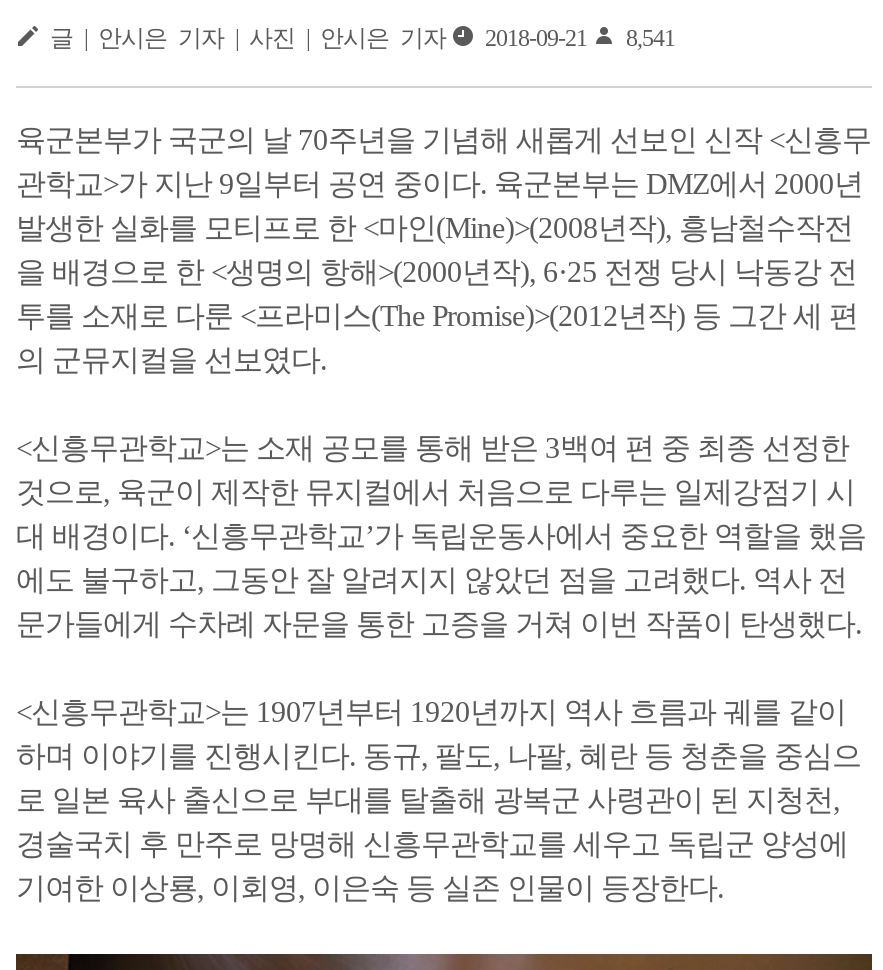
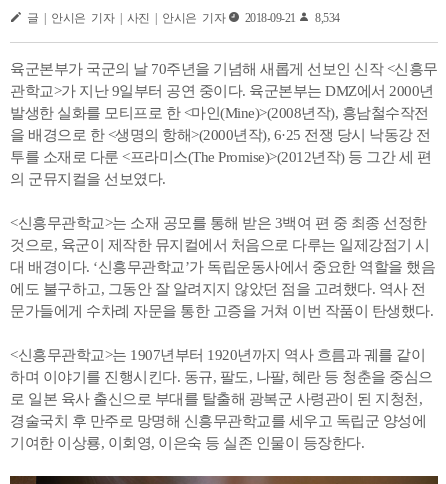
- 8,541
+ 8,534
